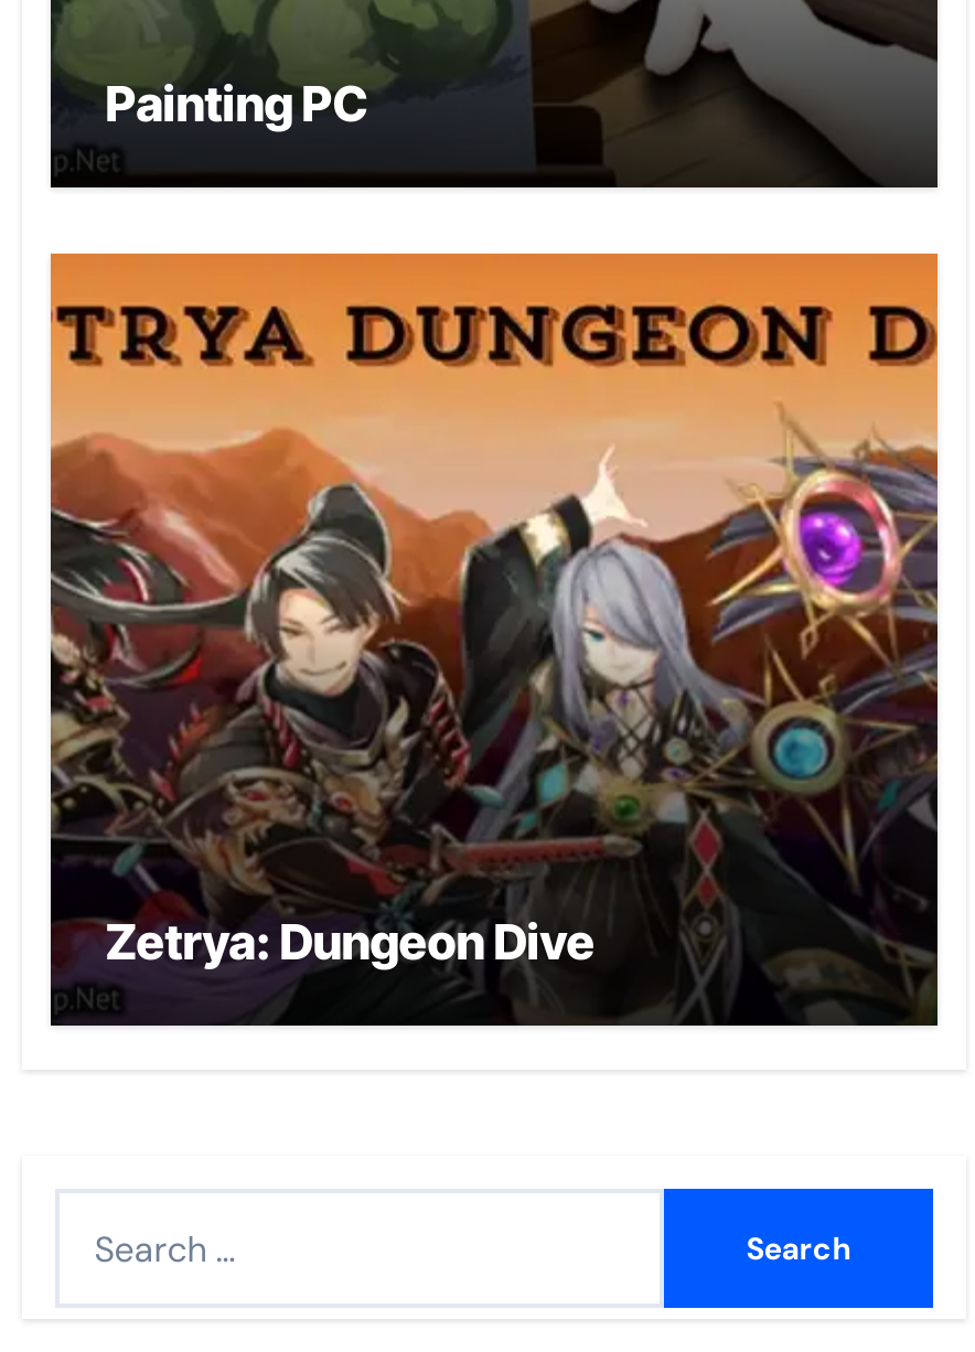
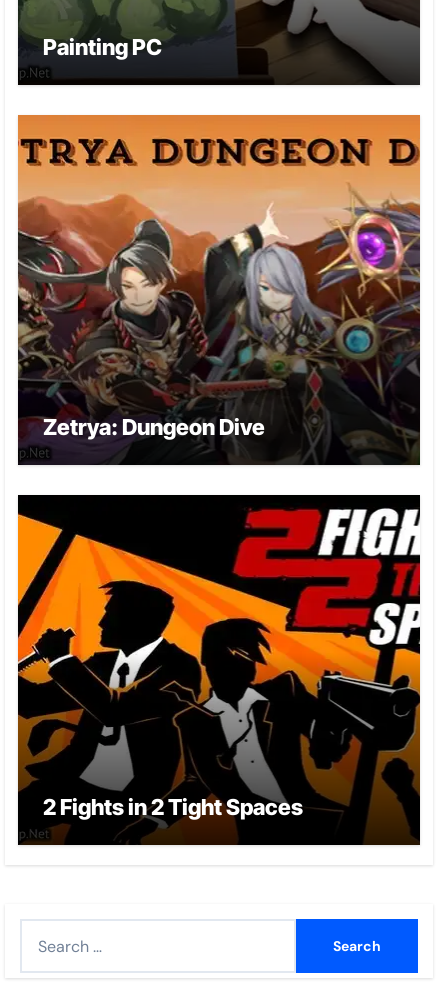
+ [image]
+ 2 Fights in 2 Tight Spaces
